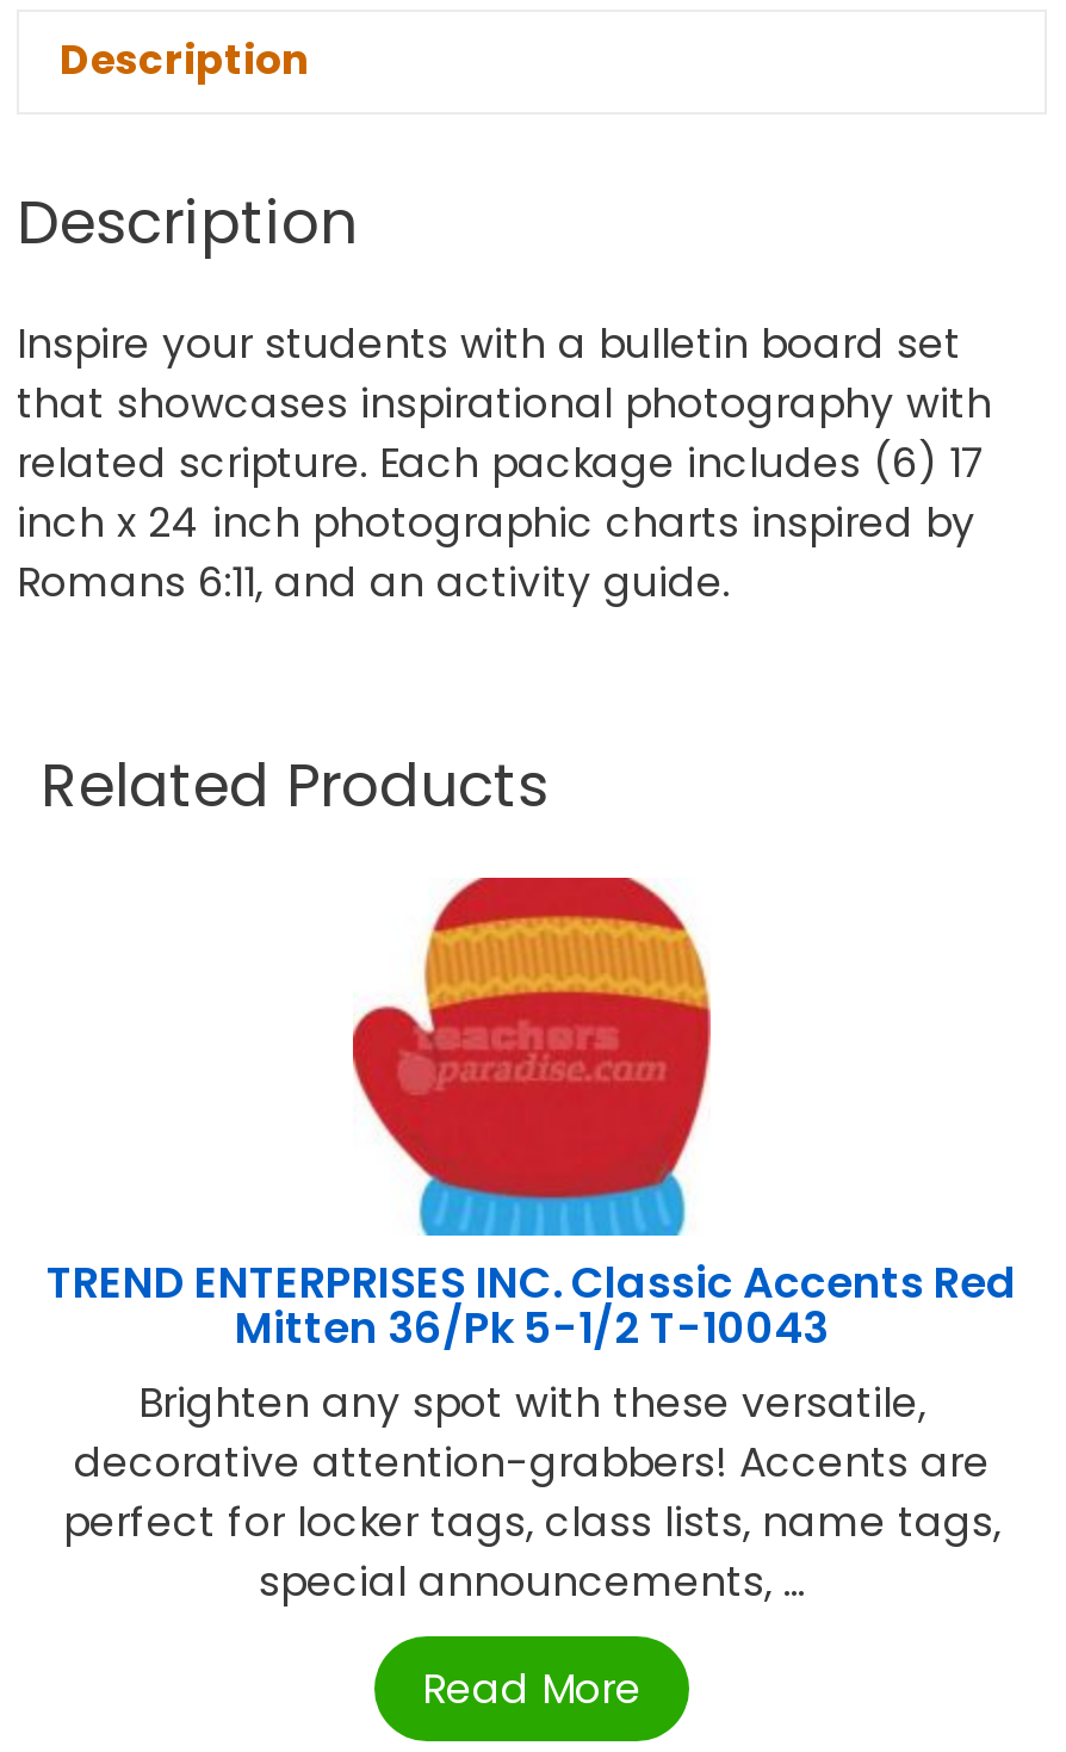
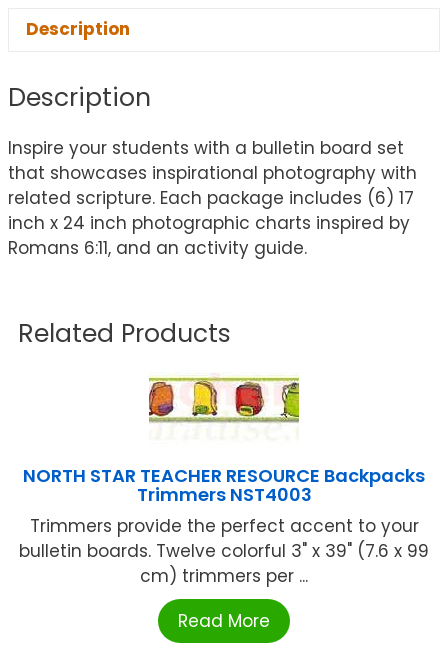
- [image]
+ [image]

- TREND ENTERPRISES INC. Classic Accents Red
- Mitten 36/Pk 5-1/2 T-10043
- Brighten any spot with these versatile,
- decorative attention-grabbers! Accents are
- perfect for locker tags, class lists, name tags,
- special announcements, ...
+ NORTH STAR TEACHER RESOURCE Backpacks
+ Trimmers NST4003
+ Trimmers provide the perfect accent to your
+ bulletin boards. Twelve colorful 3" x 39" (7.6 x 99
+ cm) trimmers per ...
